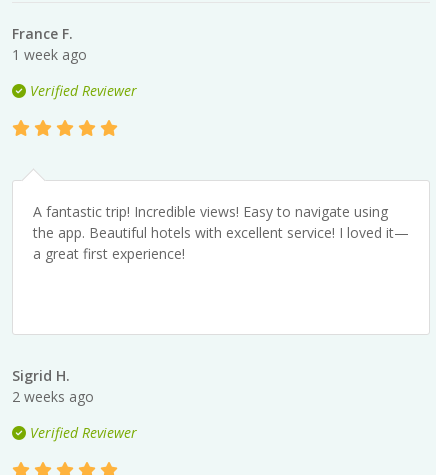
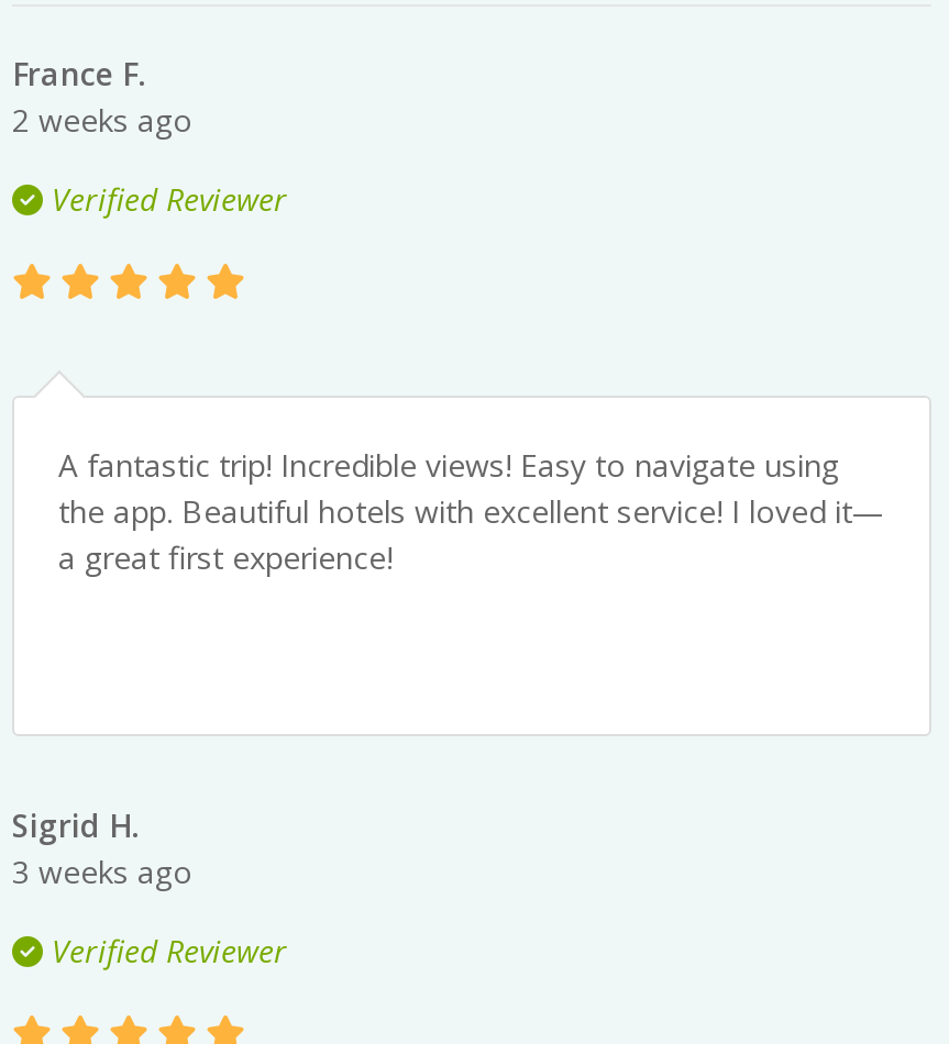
- 1 week ago
+ 2 weeks ago

- 2 weeks ago
+ 3 weeks ago
